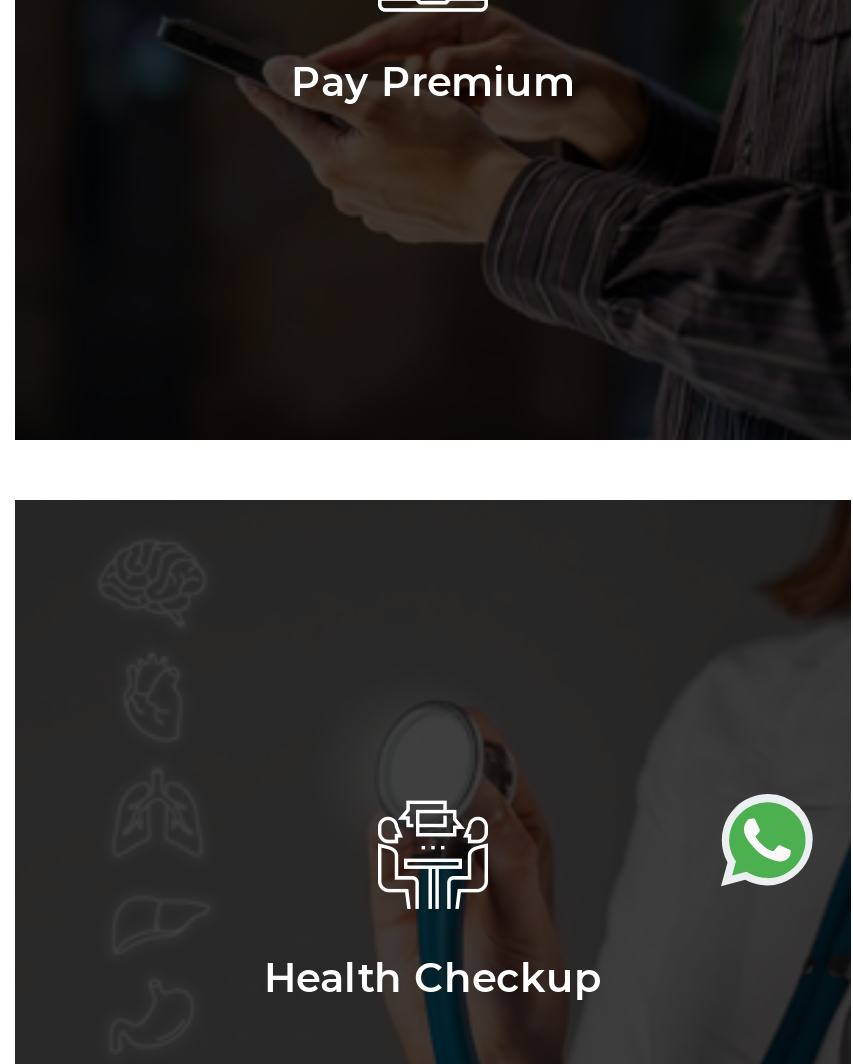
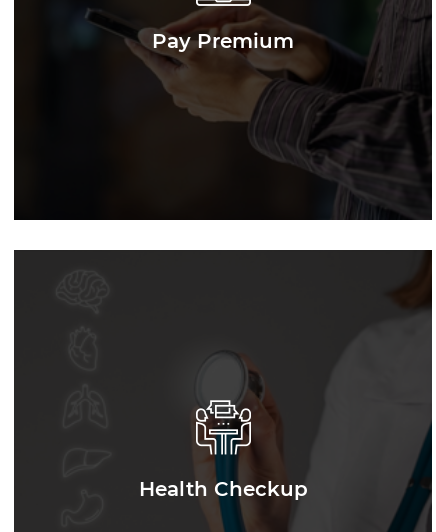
- [image]
